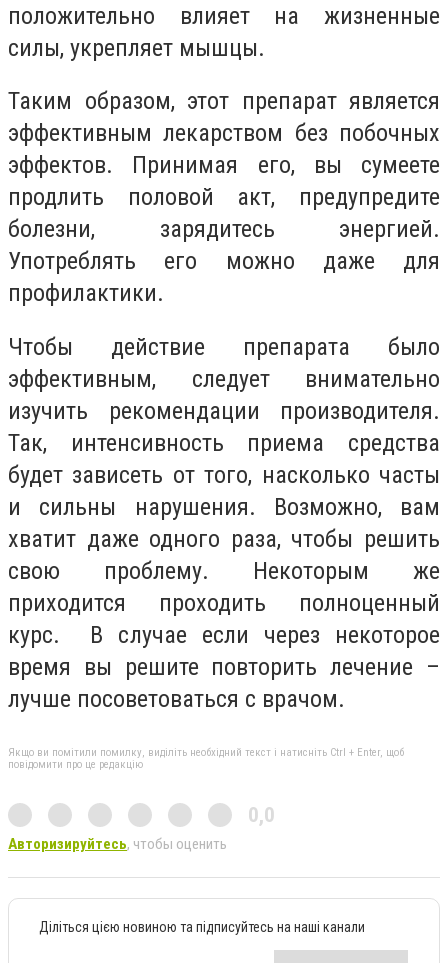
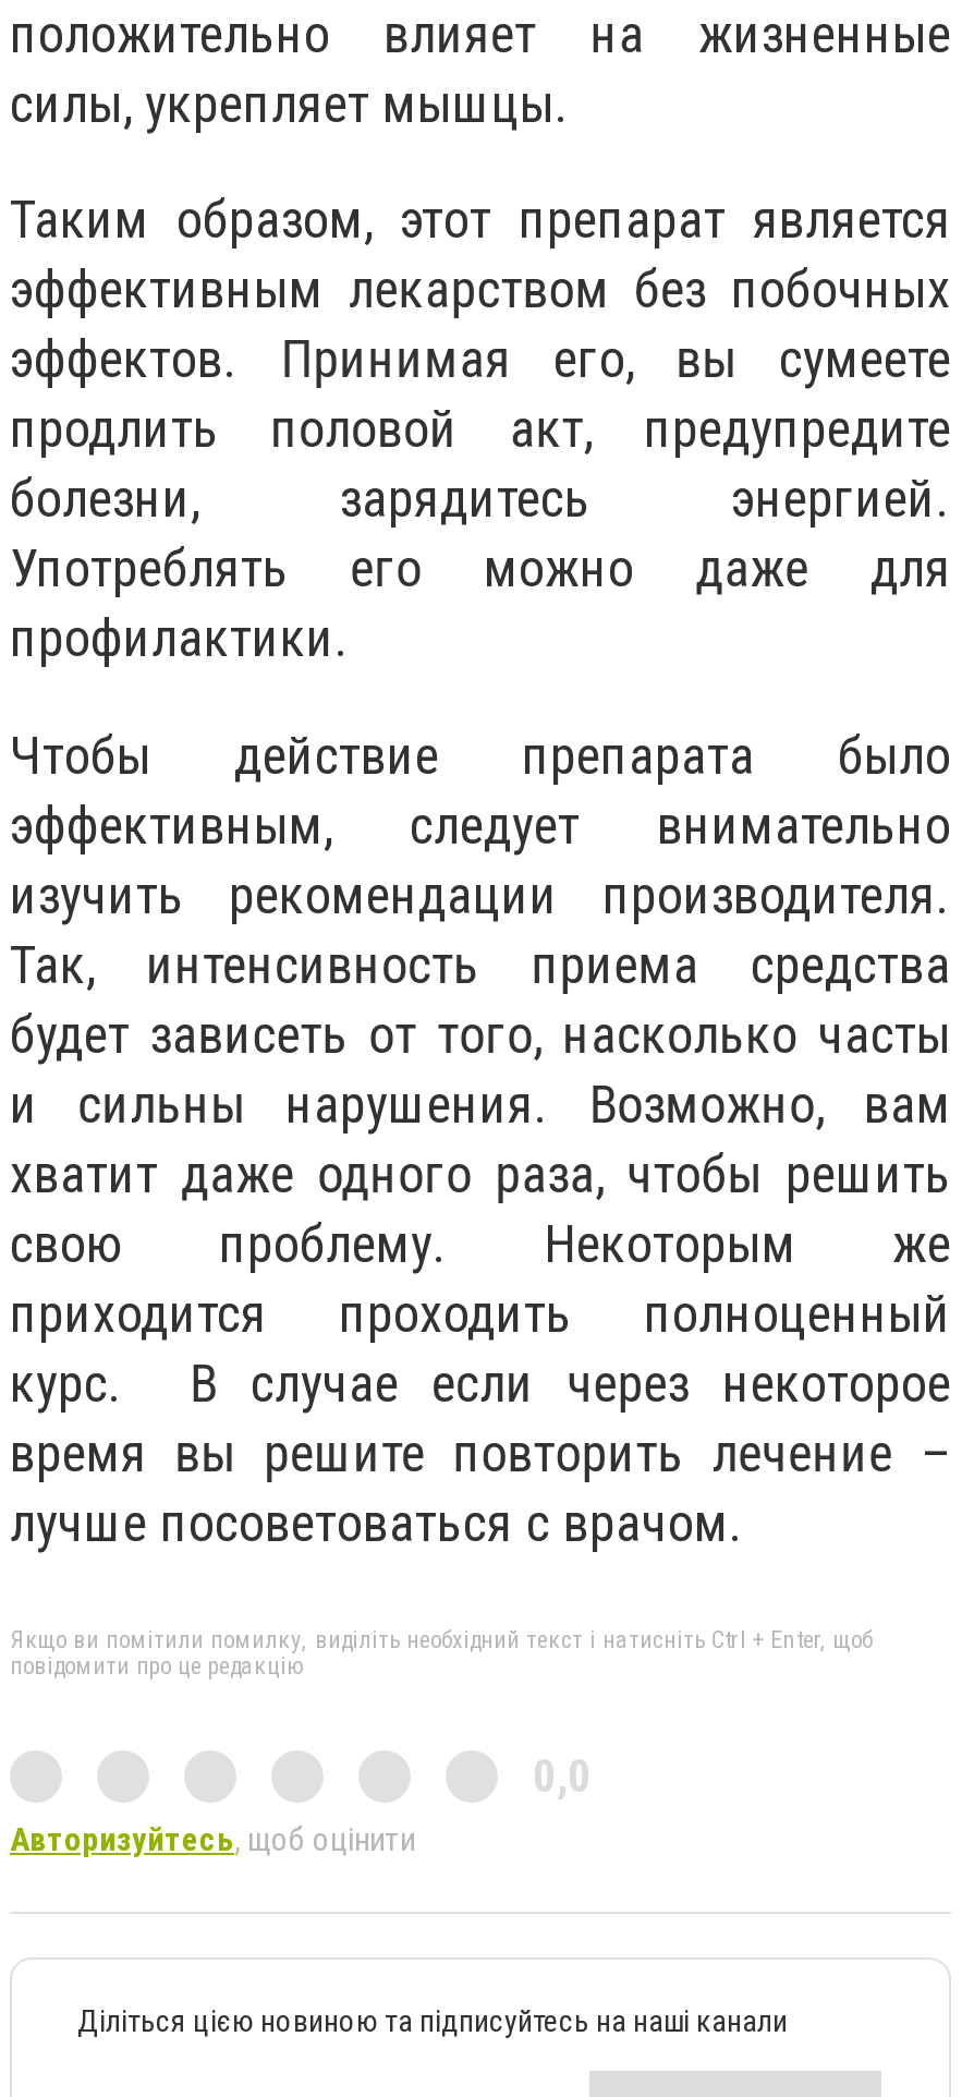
- Авторизируйтесь, чтобы оценить
+ Авторизуйтесь, щоб оцінити
